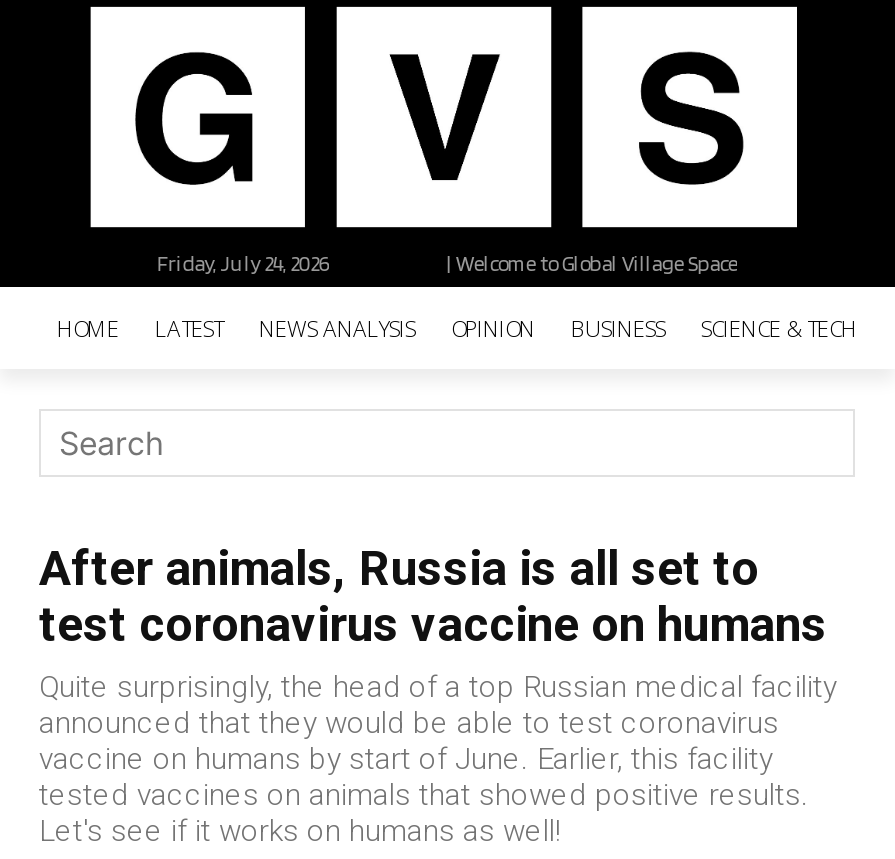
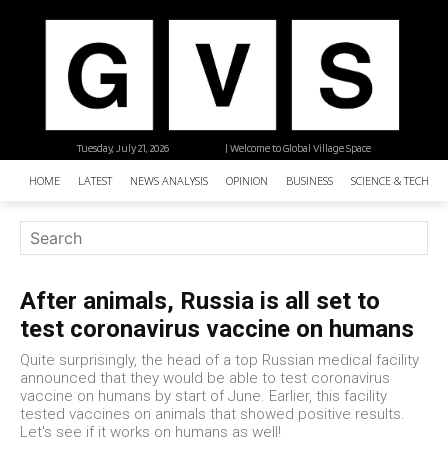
- Friday, July 24, 2026
+ Tuesday, July 21, 2026
